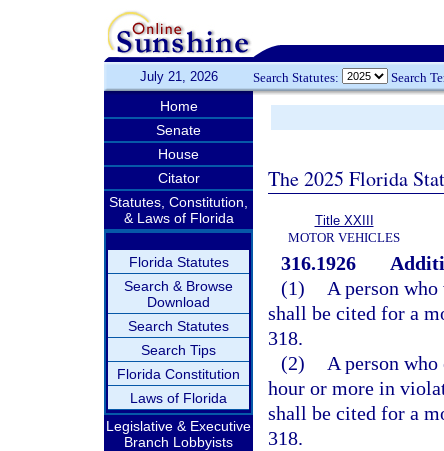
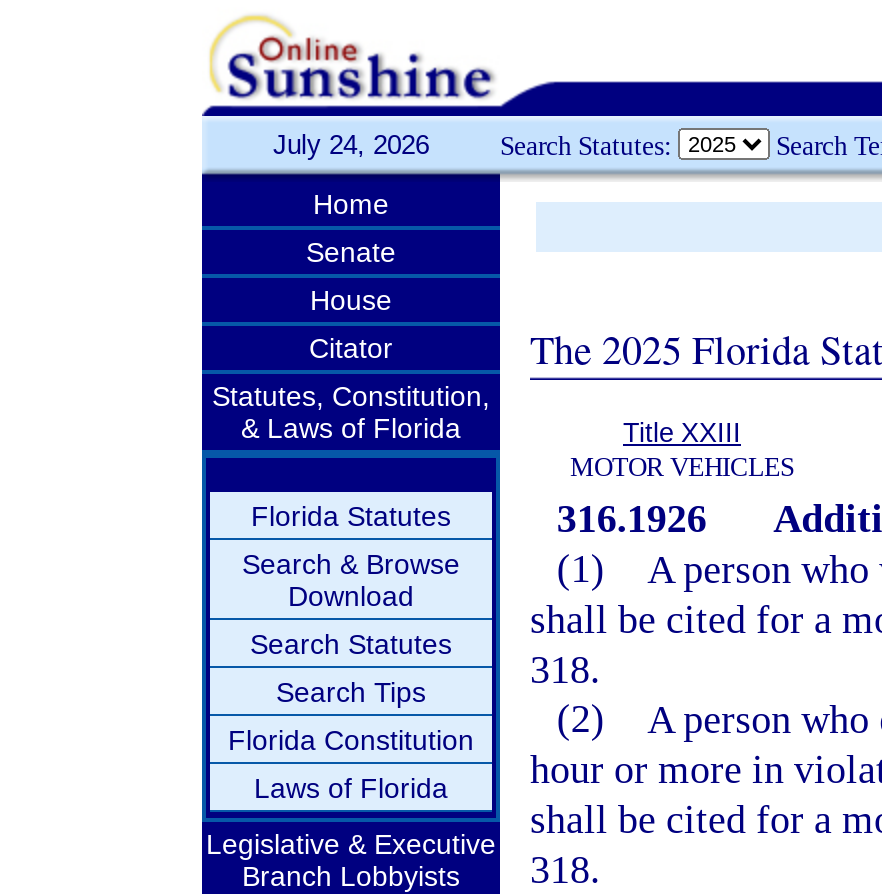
- July 21, 2026
+ July 24, 2026
